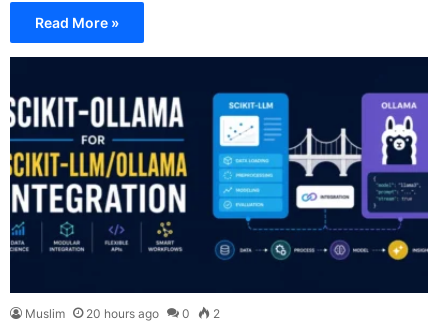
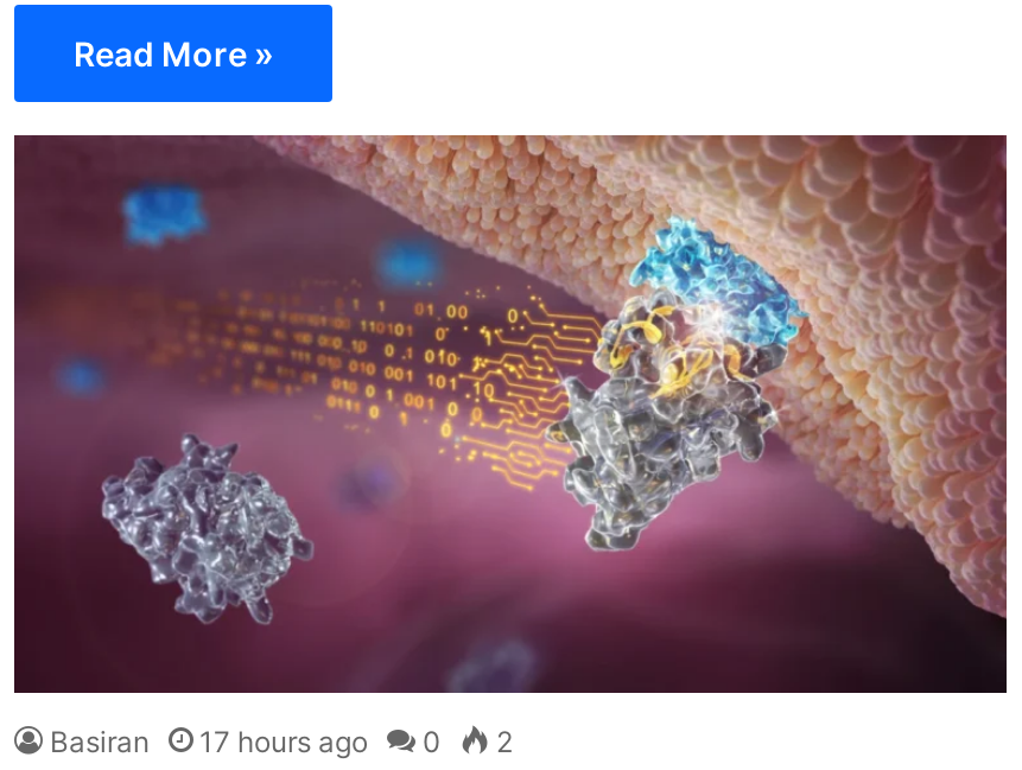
- [image]
- Muslim
- 20 hours ago
+ [image]
+ Basiran
+ 17 hours ago
